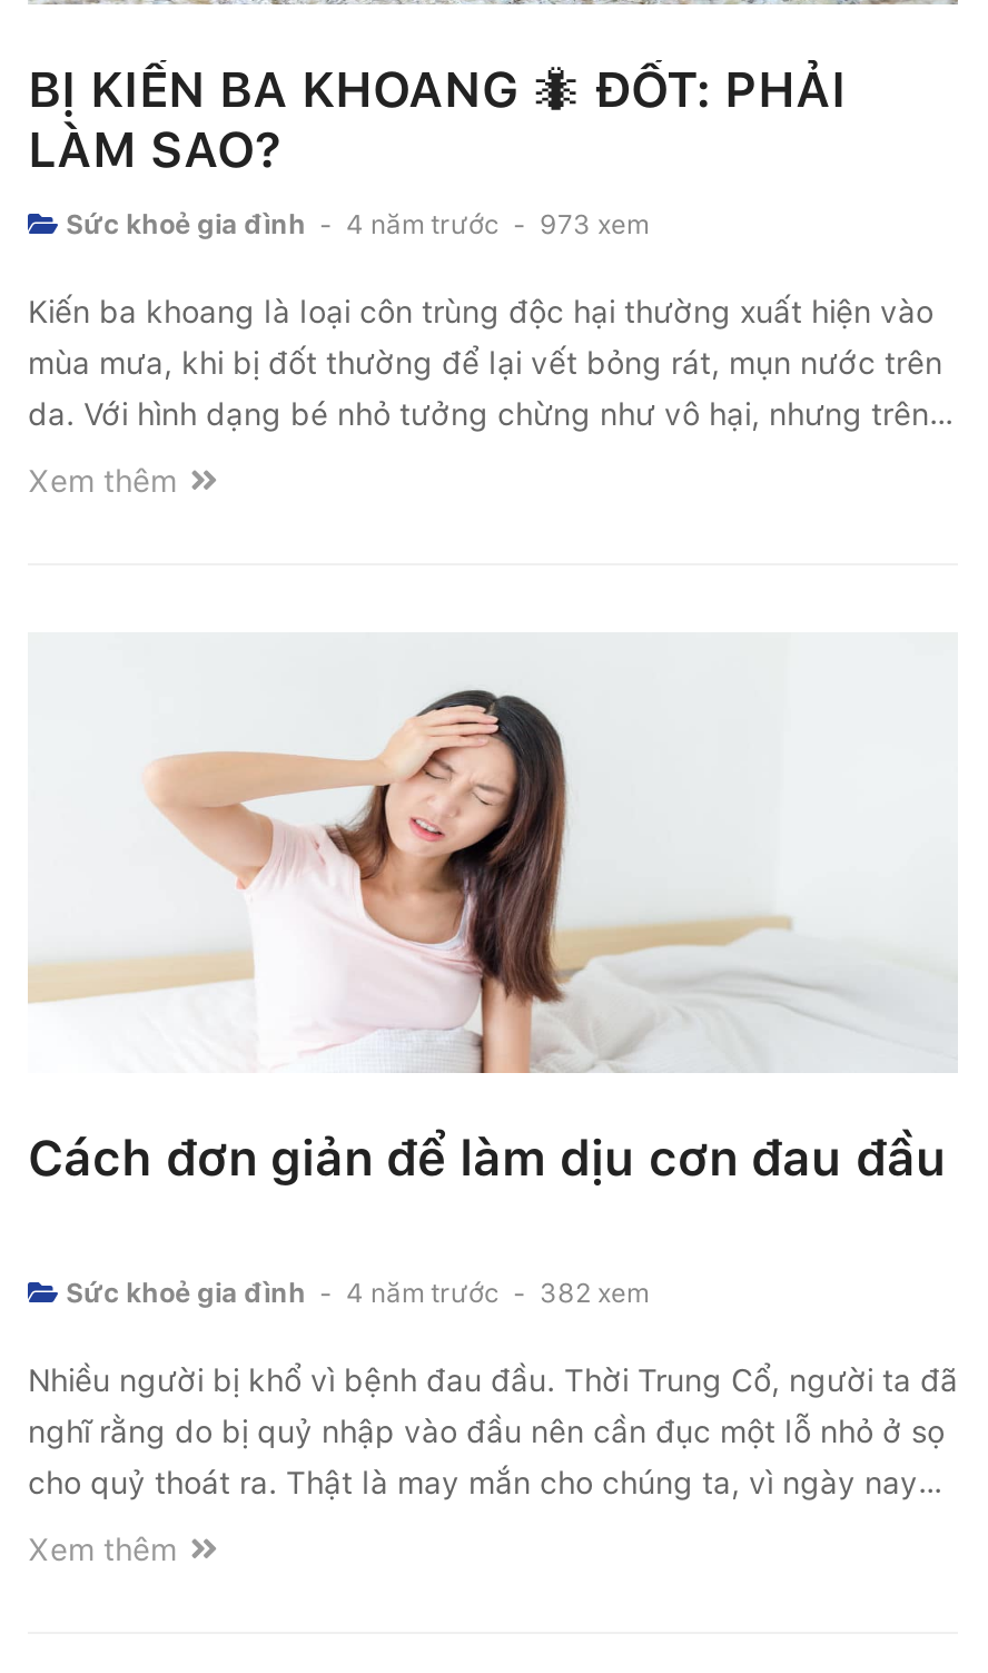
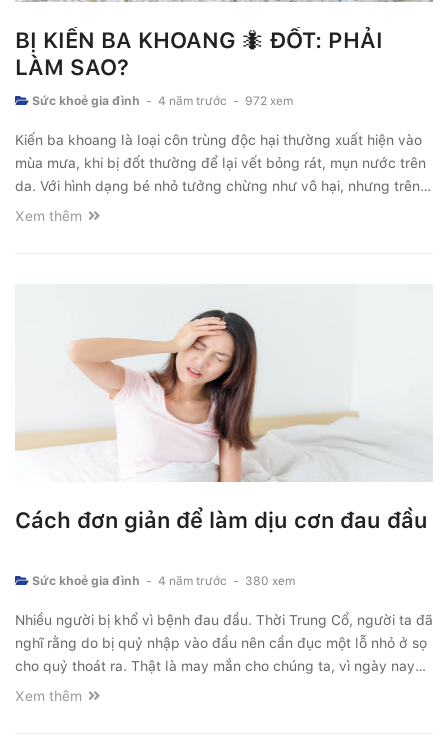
- Sức khoẻ gia đình - 4 năm trước - 973 xem
+ Sức khoẻ gia đình - 4 năm trước - 972 xem

- Sức khoẻ gia đình - 4 năm trước - 382 xem
+ Sức khoẻ gia đình - 4 năm trước - 380 xem
